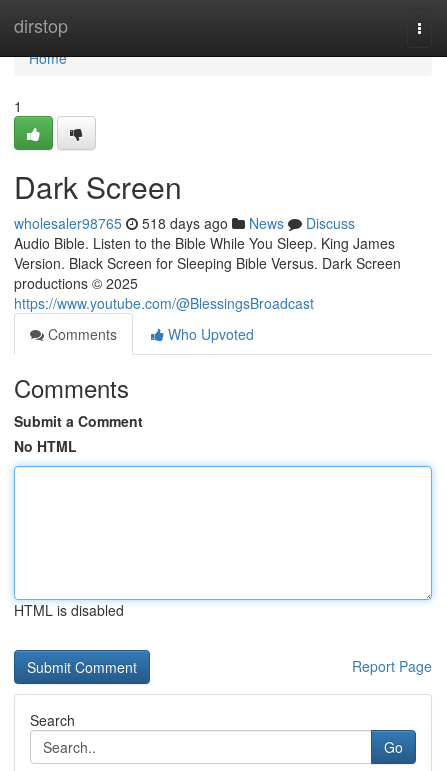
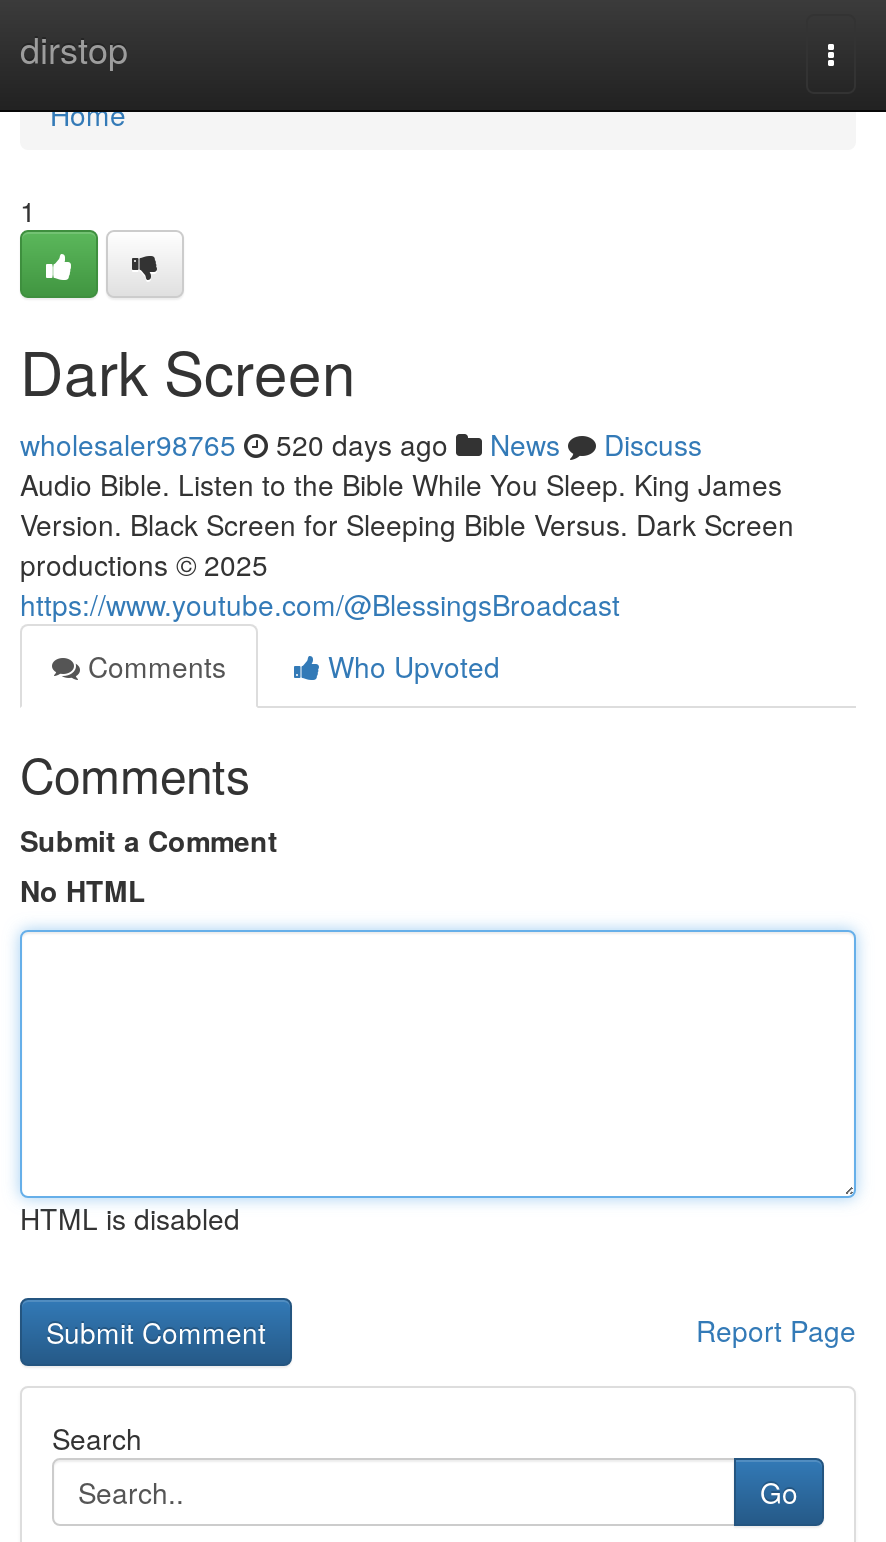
- wholesaler98765 518 days ago News Discuss
+ wholesaler98765 520 days ago News Discuss
